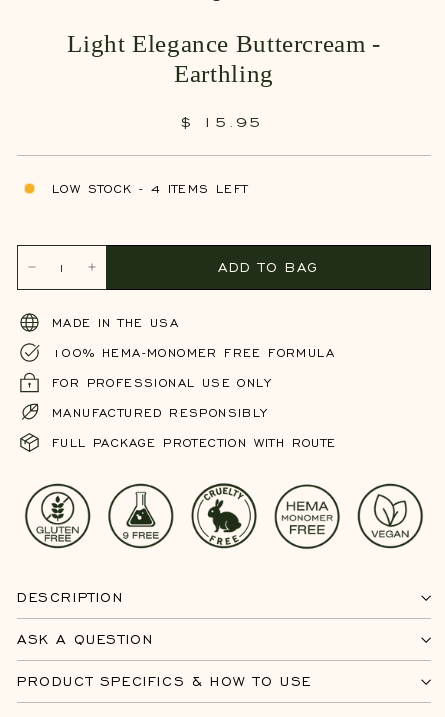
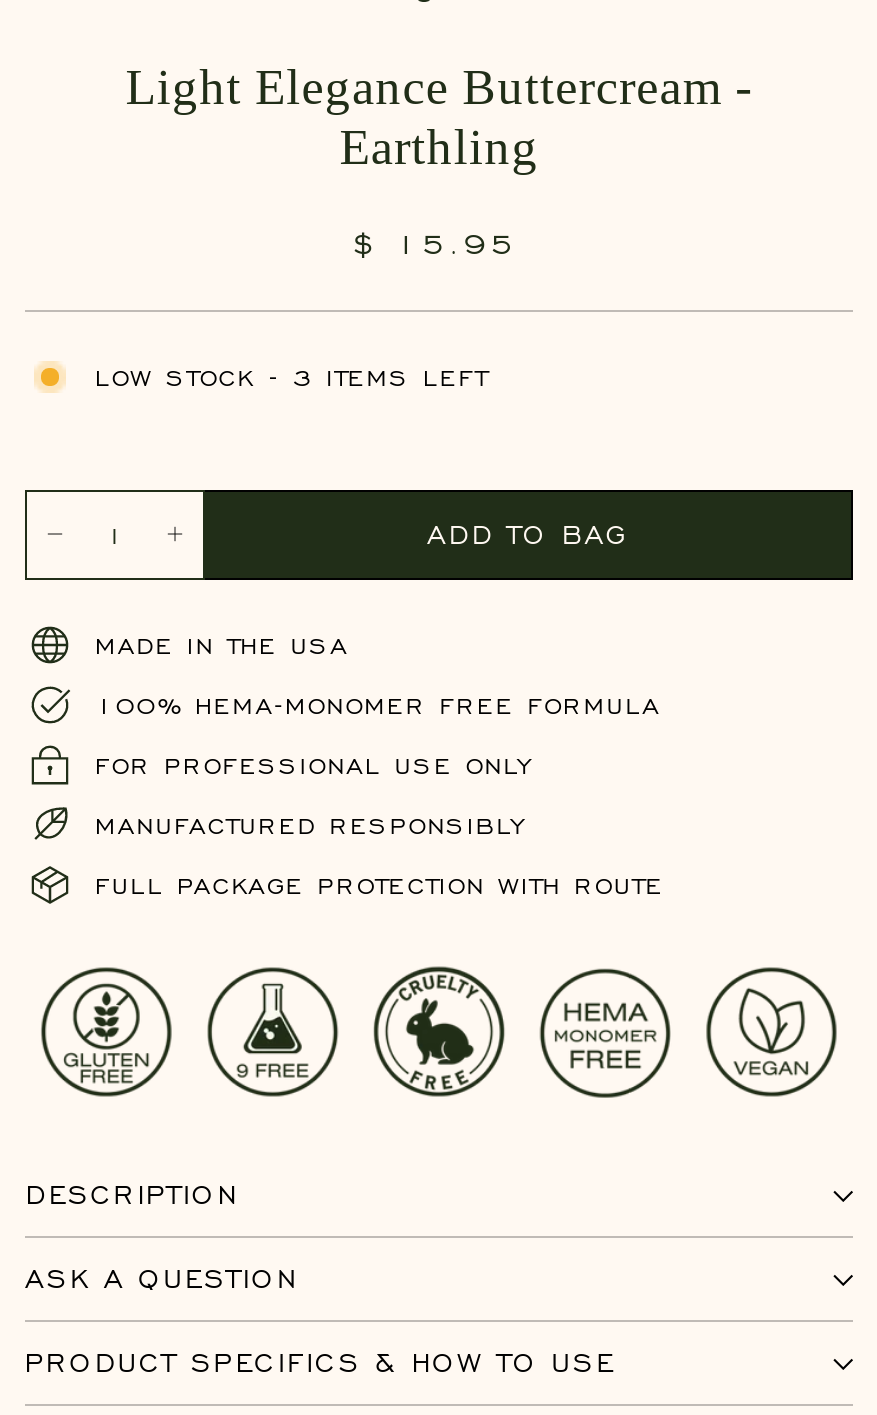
- LOW STOCK - 4 ITEMS LEFT
+ LOW STOCK - 3 ITEMS LEFT
